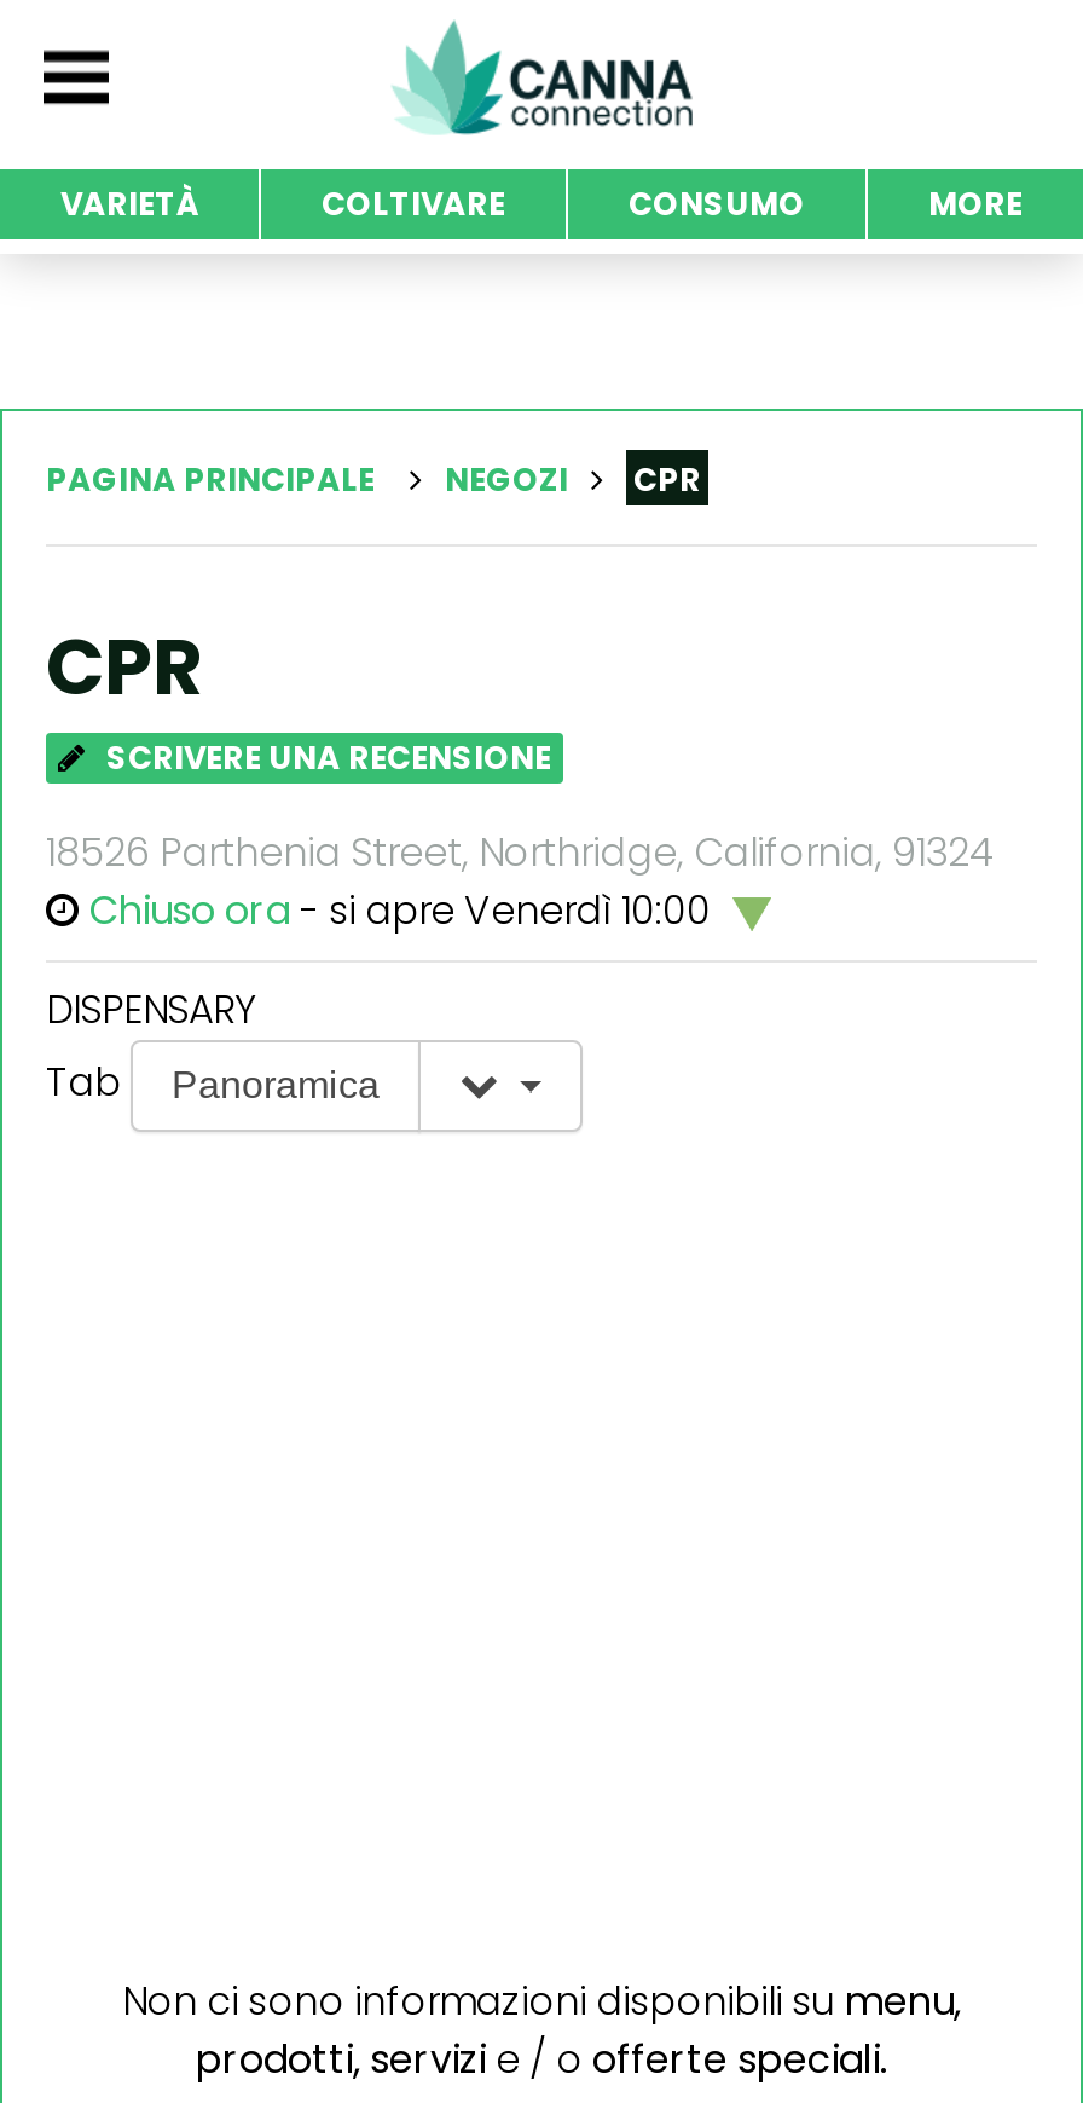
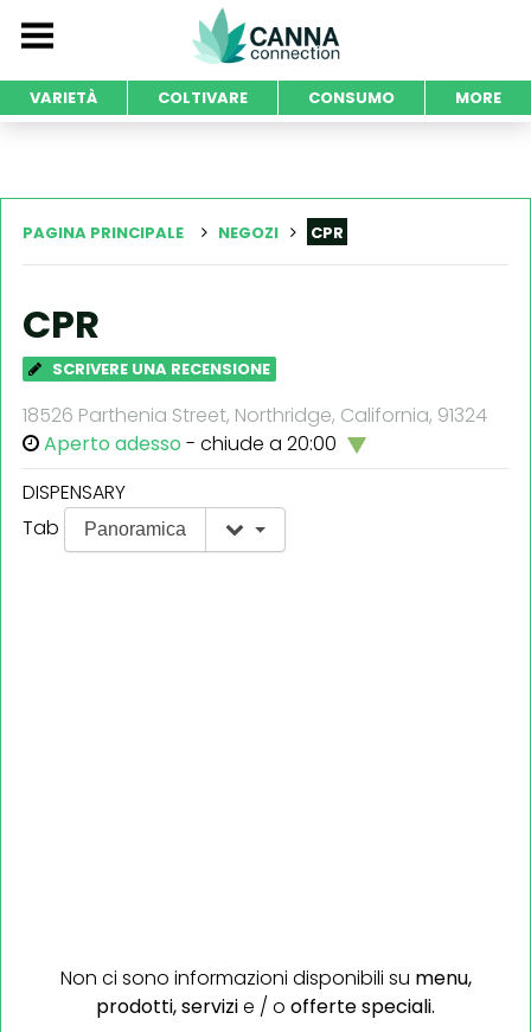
- Chiuso ora - si apre Venerdì 10:00
+ Aperto adesso - chiude a 20:00
